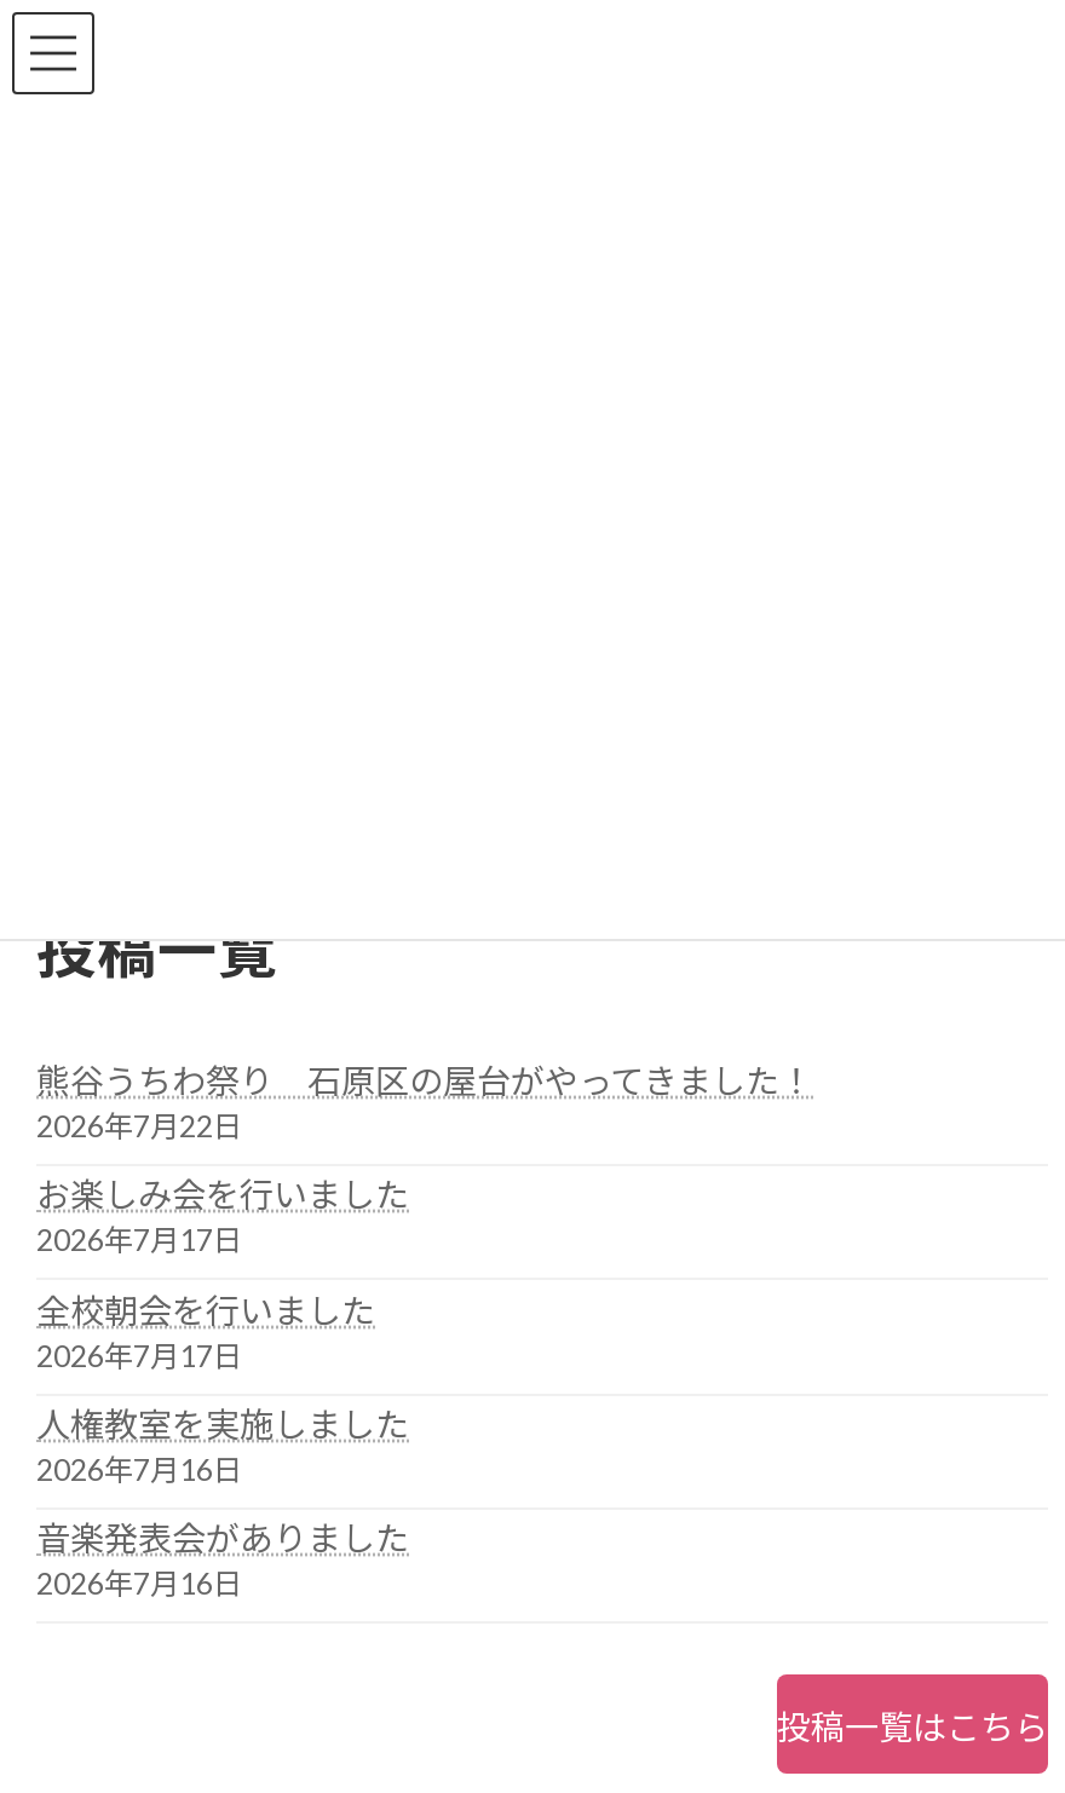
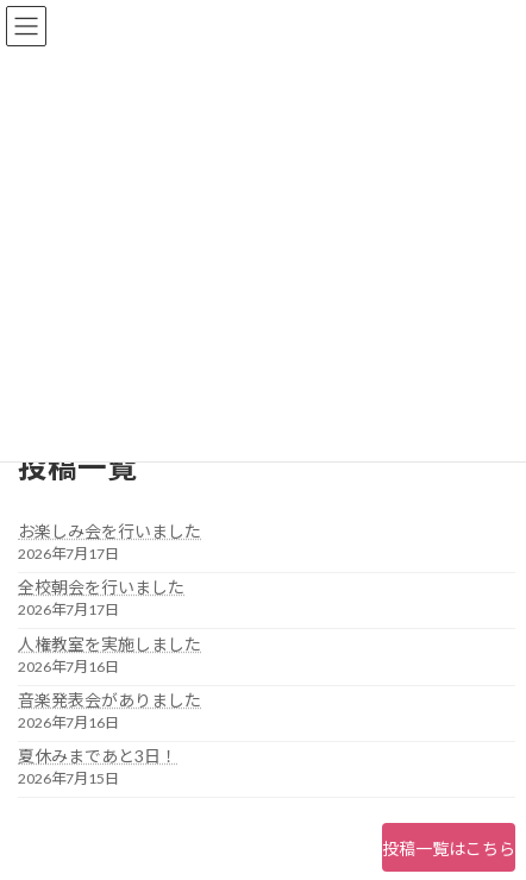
- 熊谷うちわ祭り 石原区の屋台がやってきました！
- 2026年7月22日

moved up: お楽しみ会を行いました | 2026年7月17日 | 全校朝会を行いました | 2026年7月17日 | 人権教室を実施しました | 2026年7月16日 | 音楽発表会がありました | 2026年7月16日

+ 夏休みまであと3日！
+ 2026年7月15日
